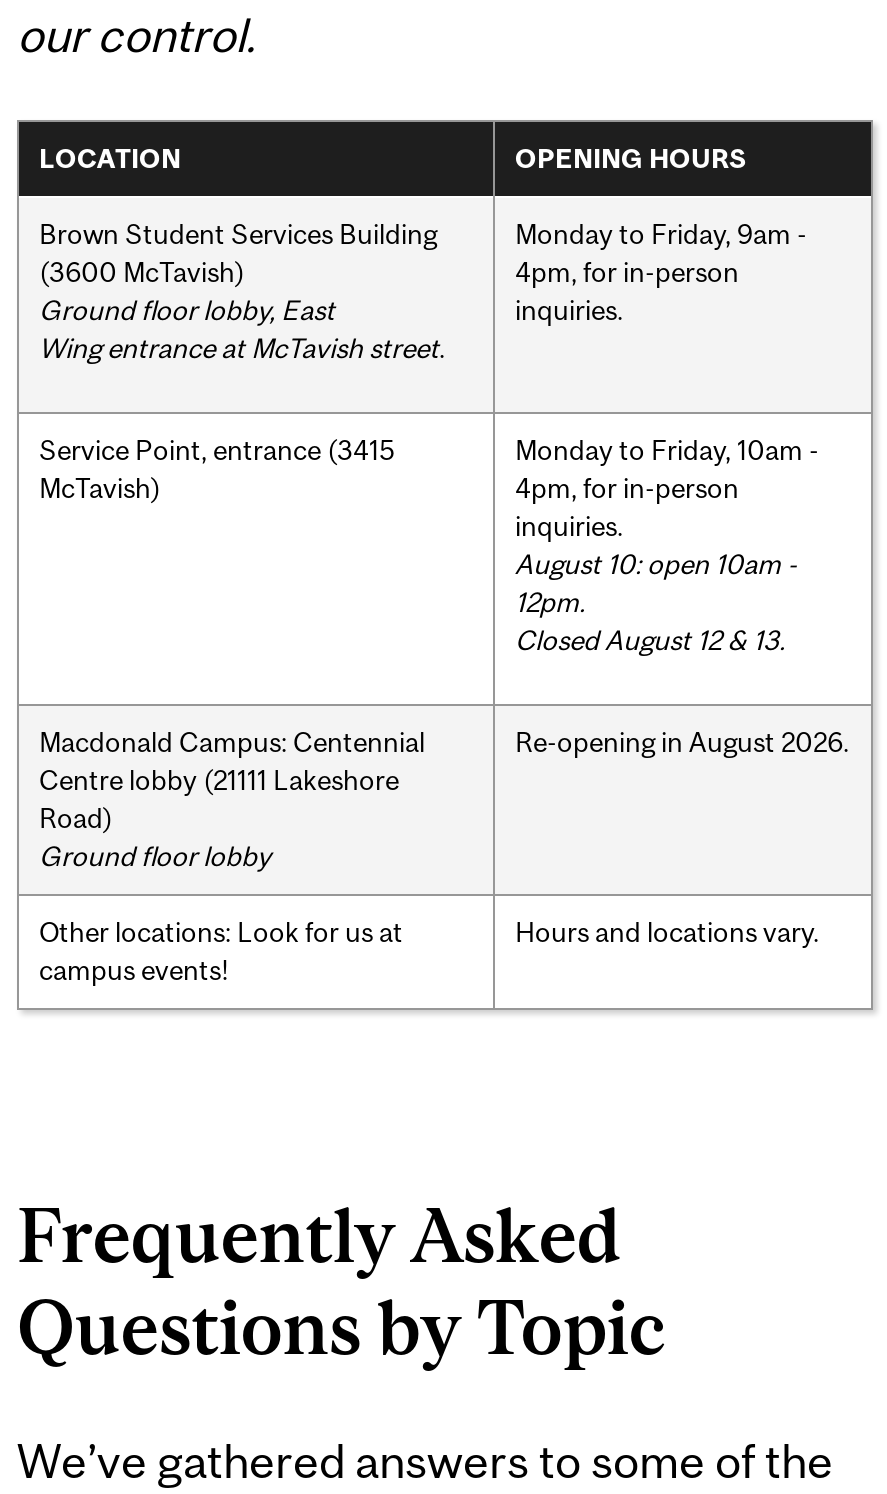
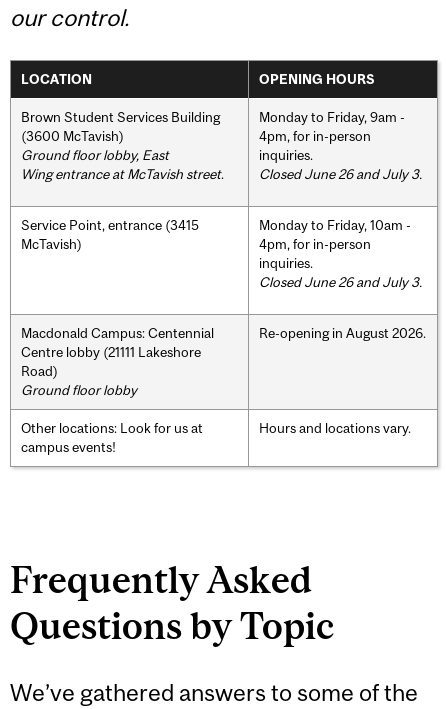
+ Closed June 26 and July 3.

- August 10: open 10am -
- 12pm.
- Closed August 12 & 13.
+ Closed June 26 and July 3.
